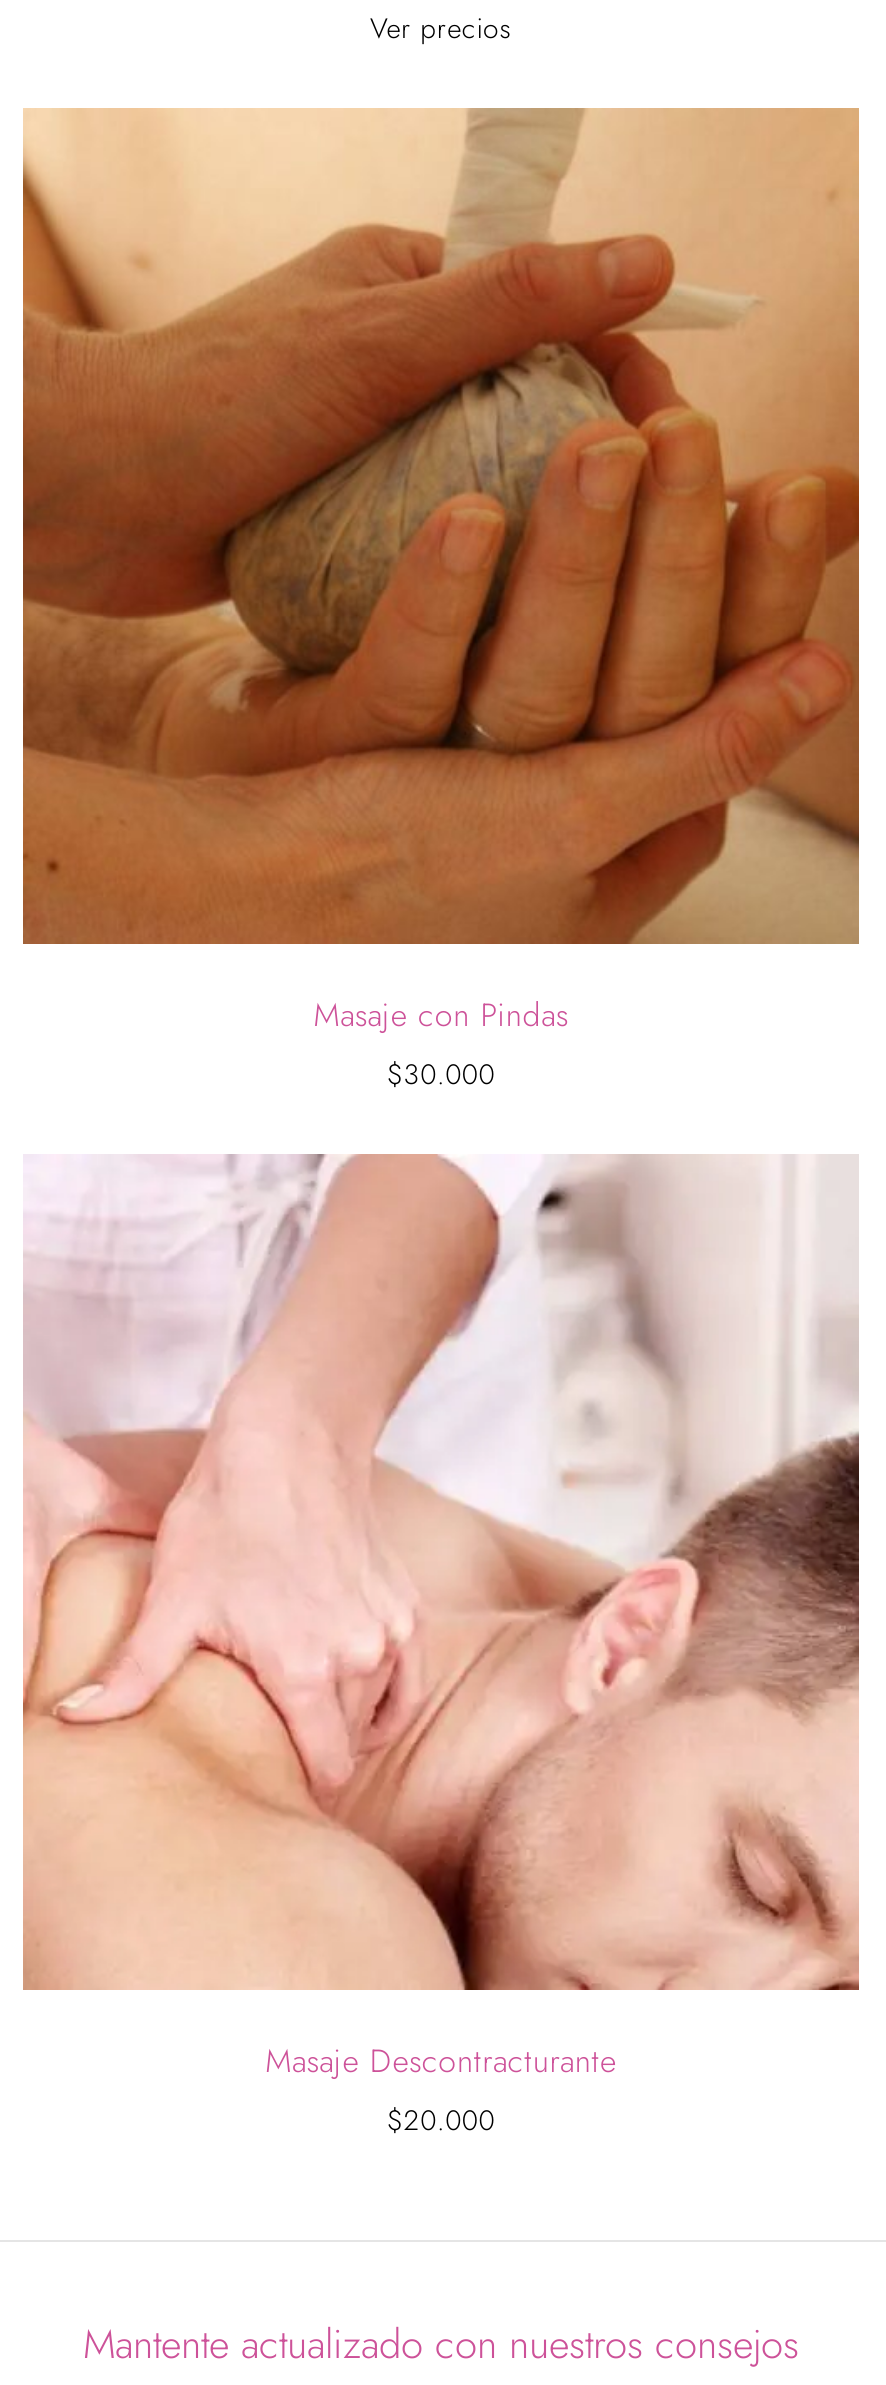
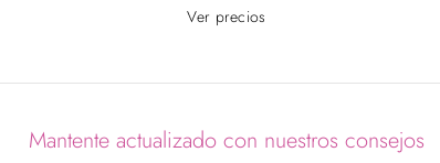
- [image]
- Masaje con Pindas
- $30.000

- [image]
- Masaje Descontracturante
- $20.000
